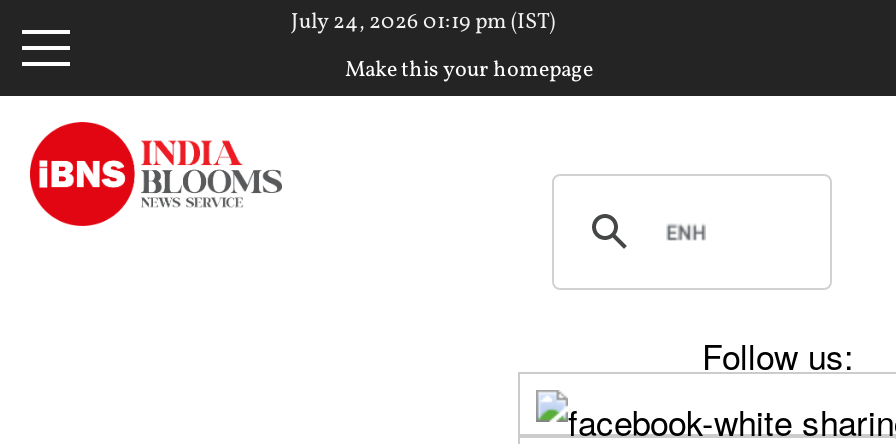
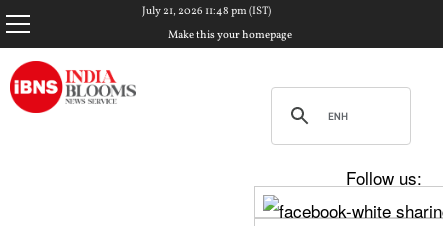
- July 24, 2026 01:19 pm (IST)
+ July 21, 2026 11:48 pm (IST)
